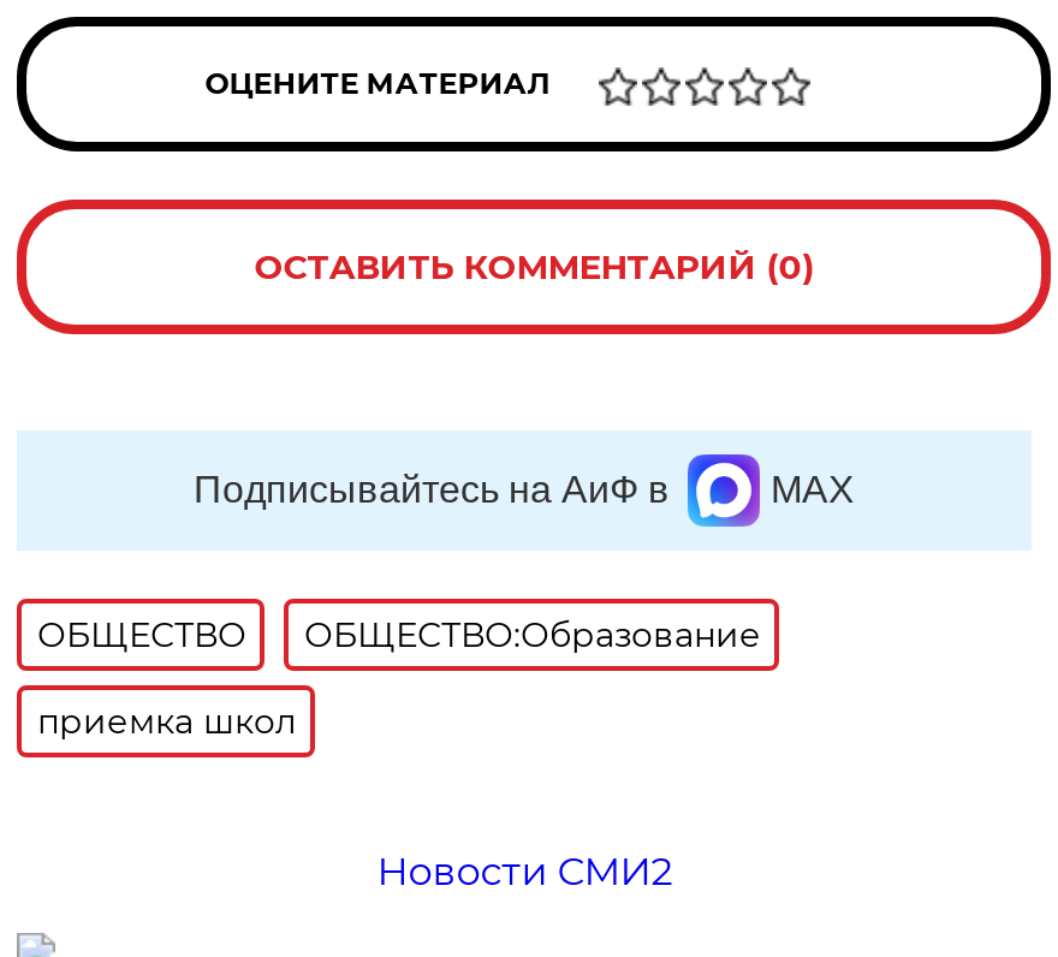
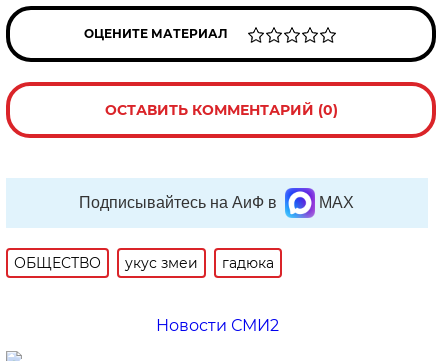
- ОБЩЕСТВО:Образование
- приемка школ
+ укус змеи
+ гадюка
